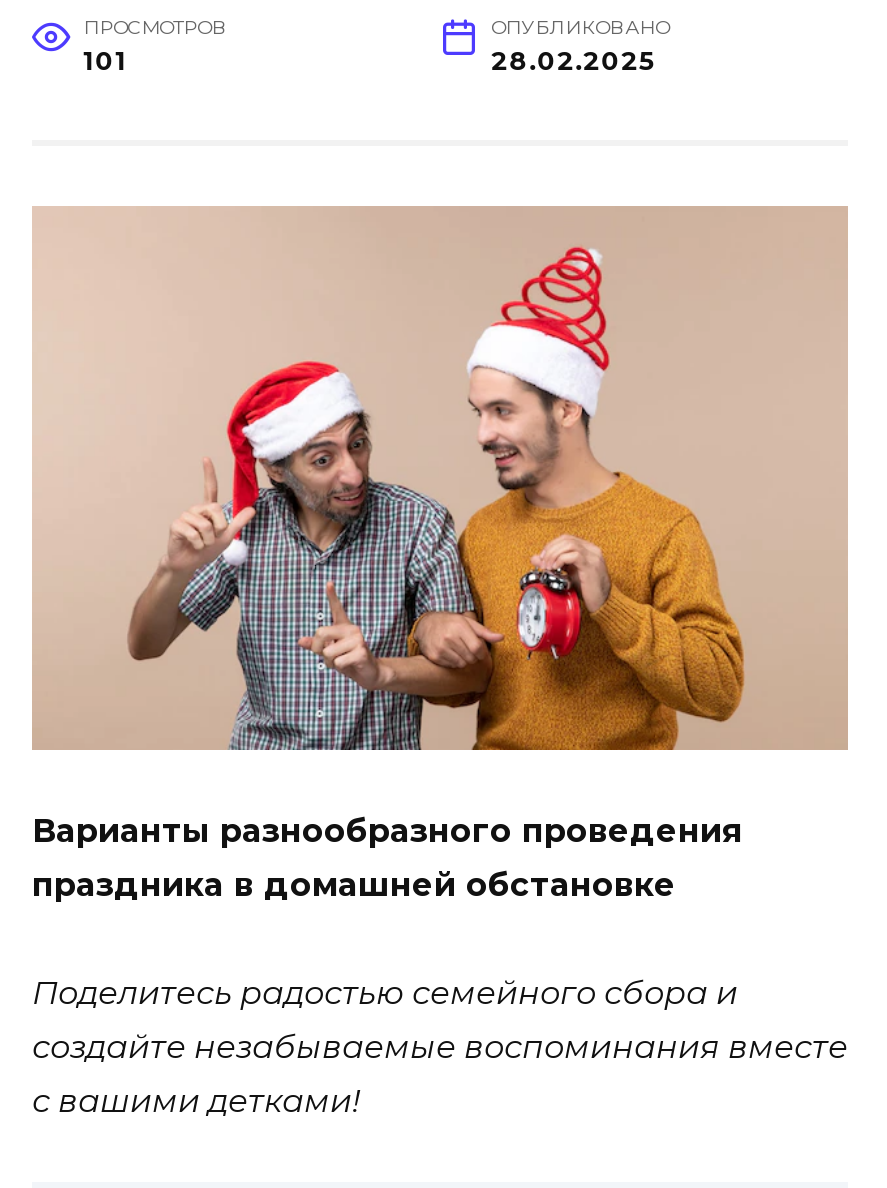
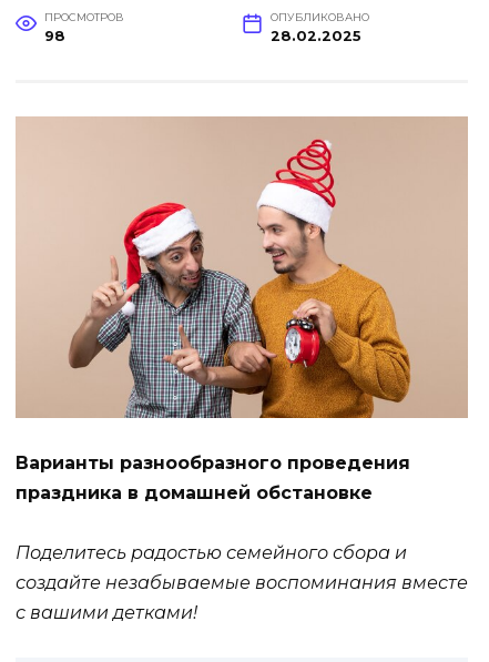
- 101
+ 98
